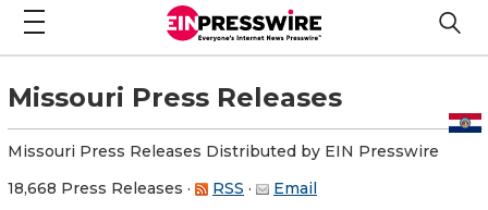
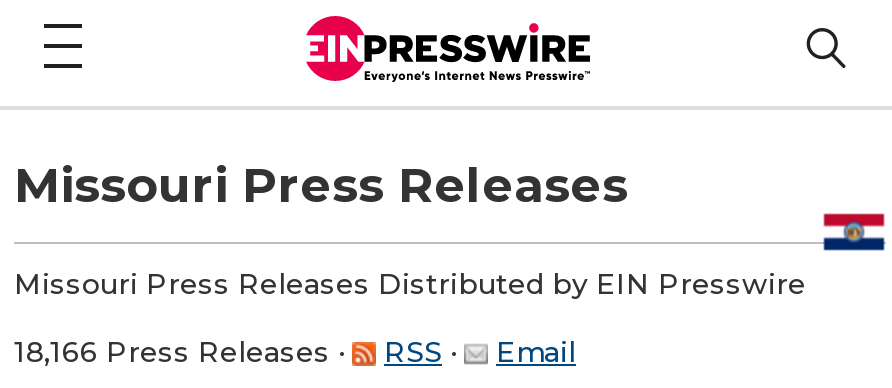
- 18,668 Press Releases ·
+ 18,166 Press Releases ·
